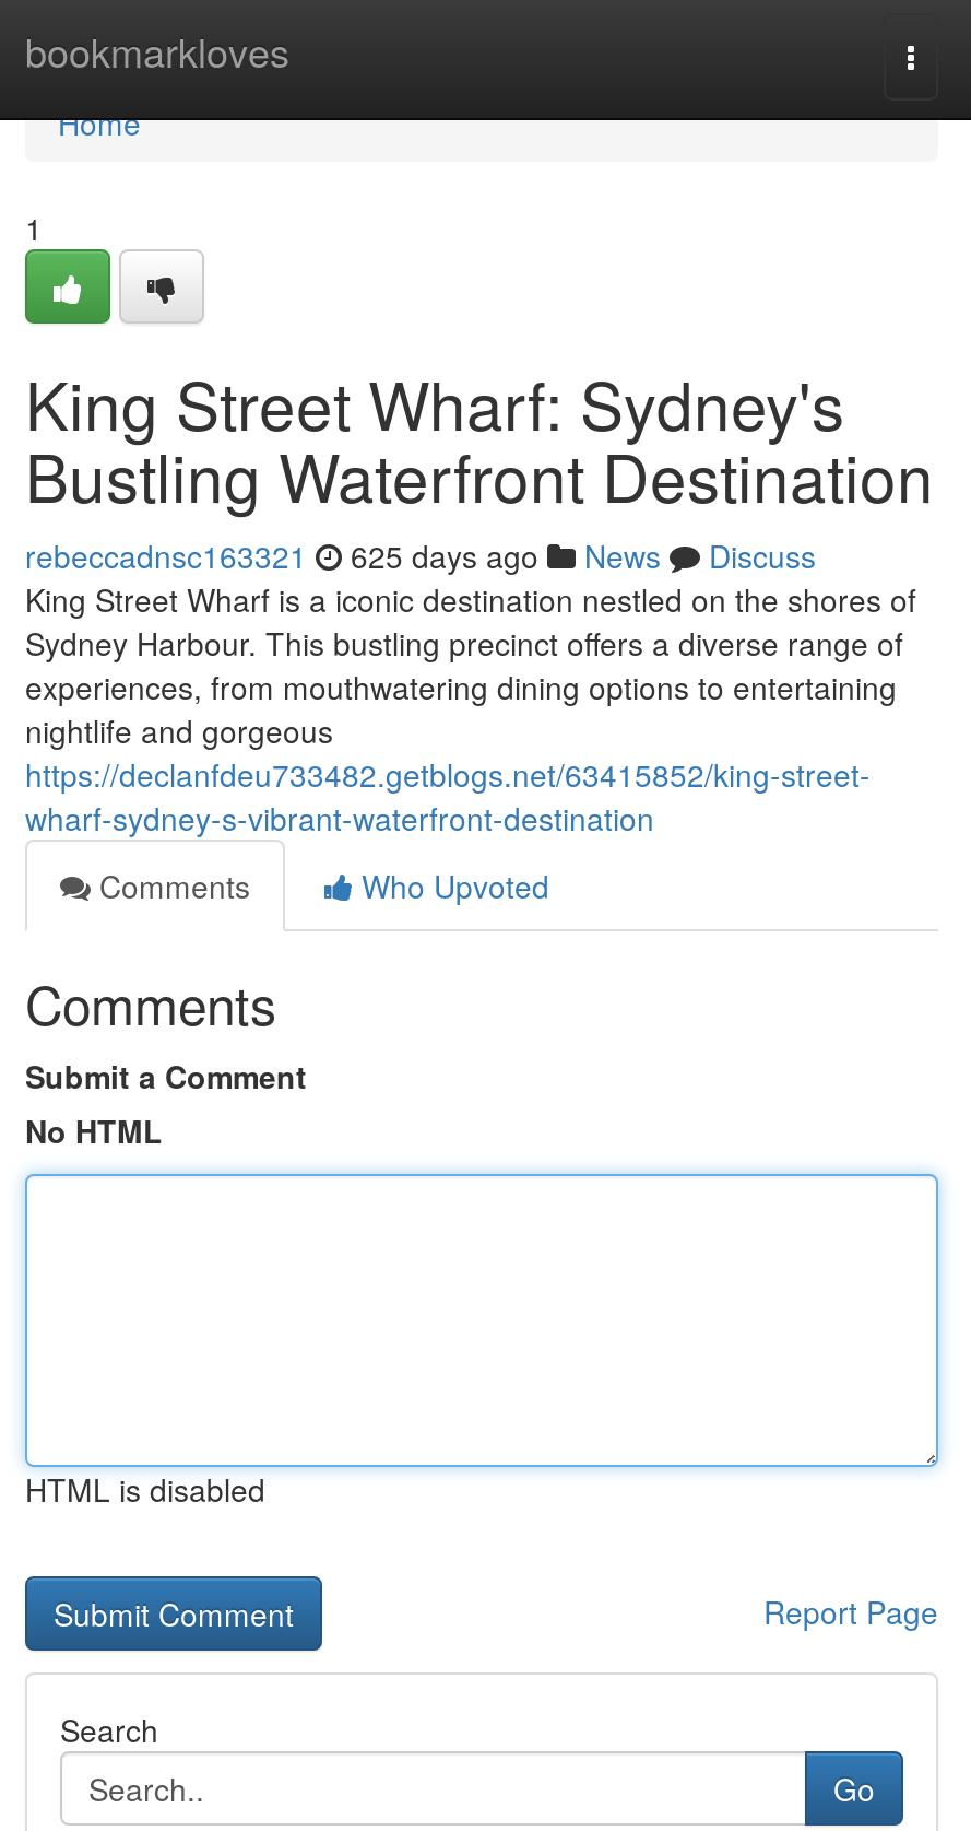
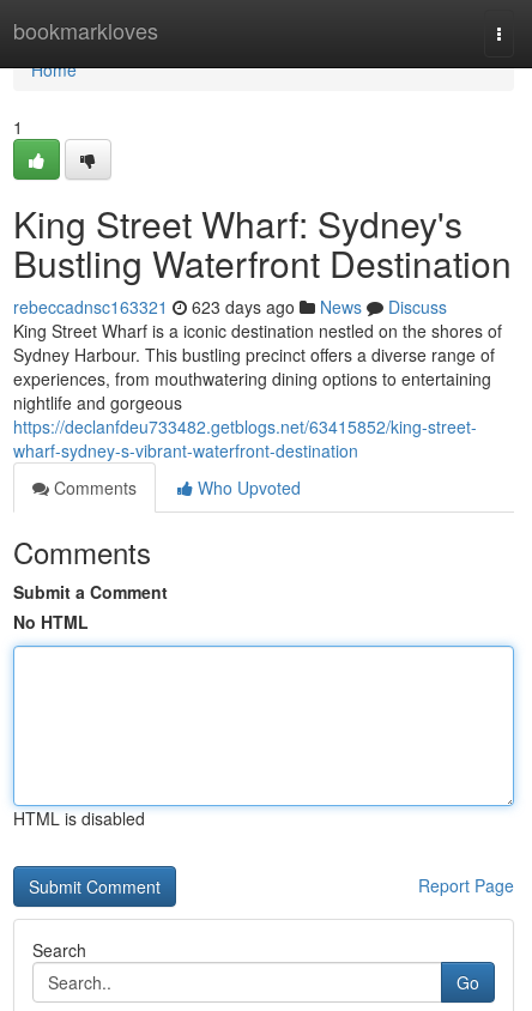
- rebeccadnsc163321 625 days ago News Discuss
+ rebeccadnsc163321 623 days ago News Discuss
